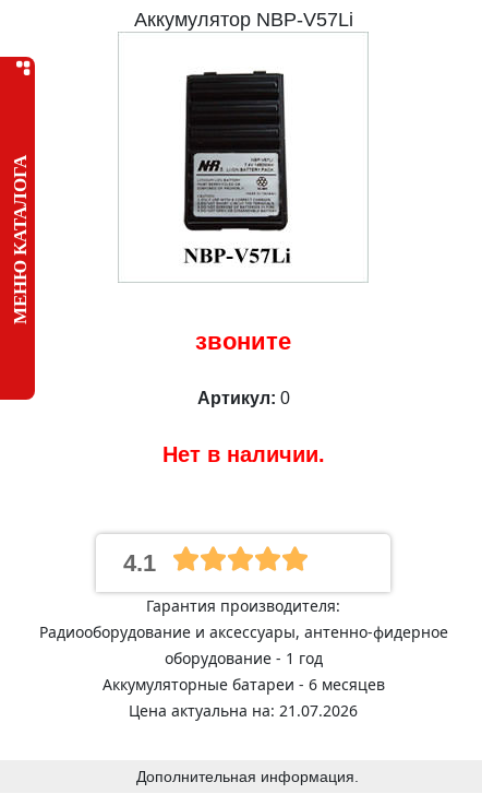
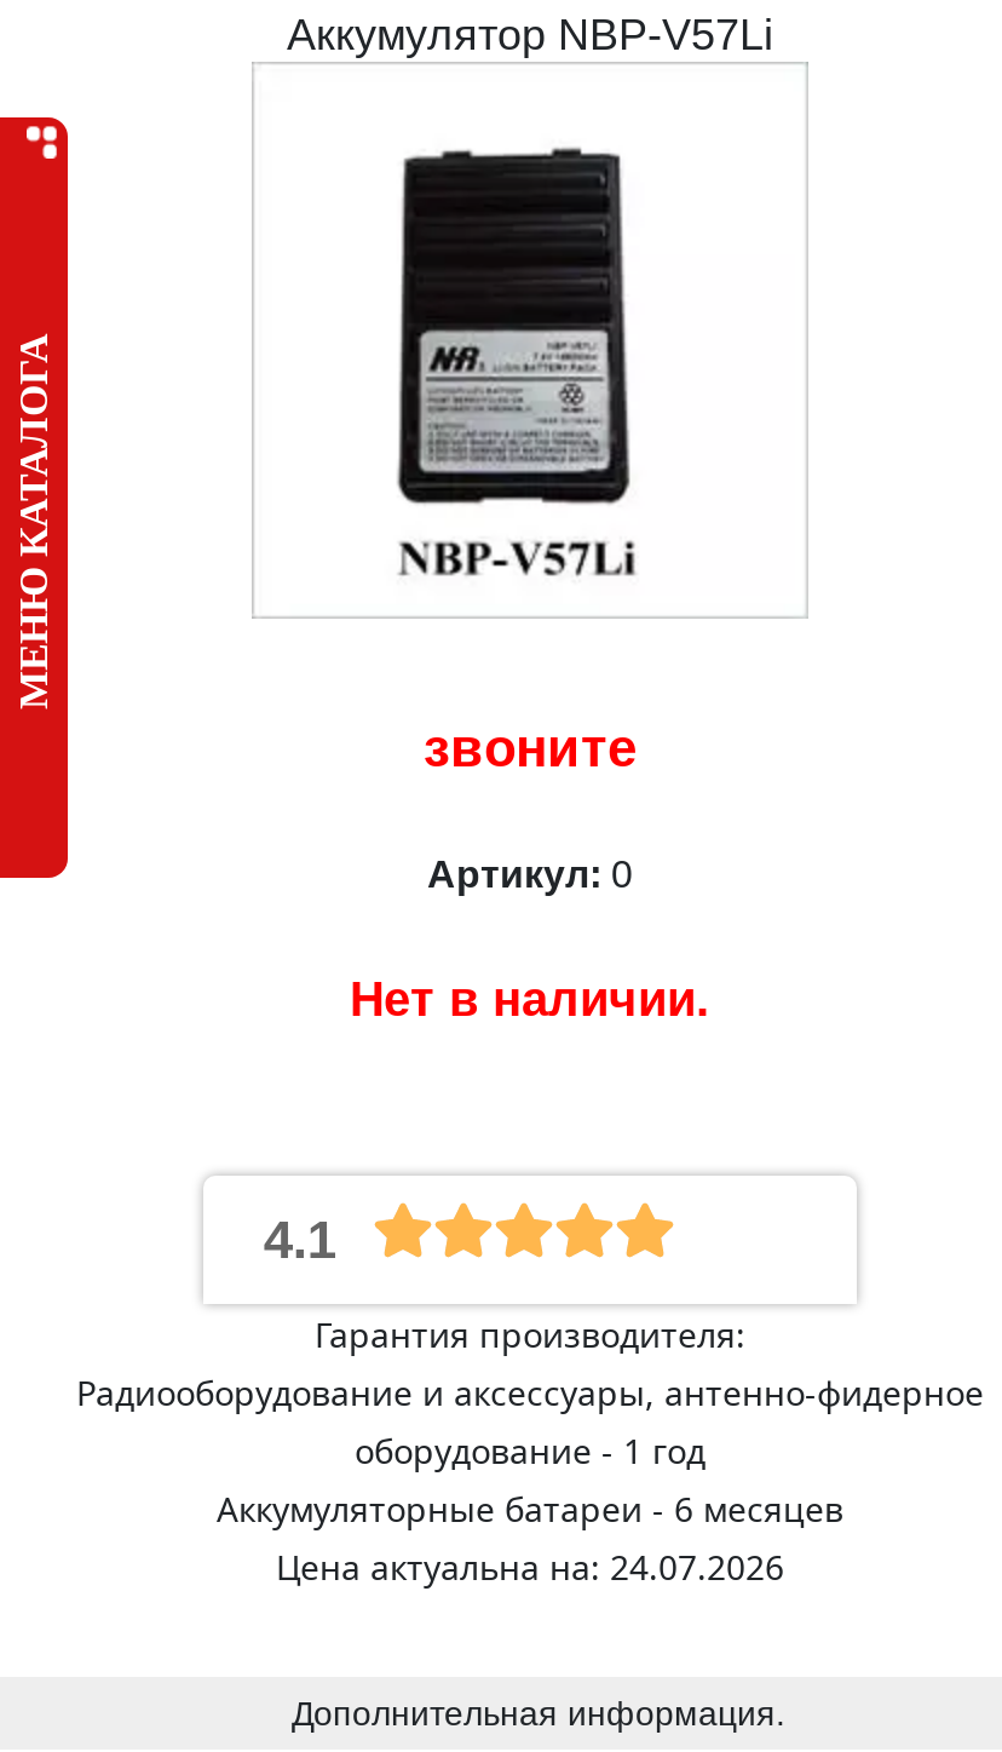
- Цена актуальна на: 21.07.2026
+ Цена актуальна на: 24.07.2026
